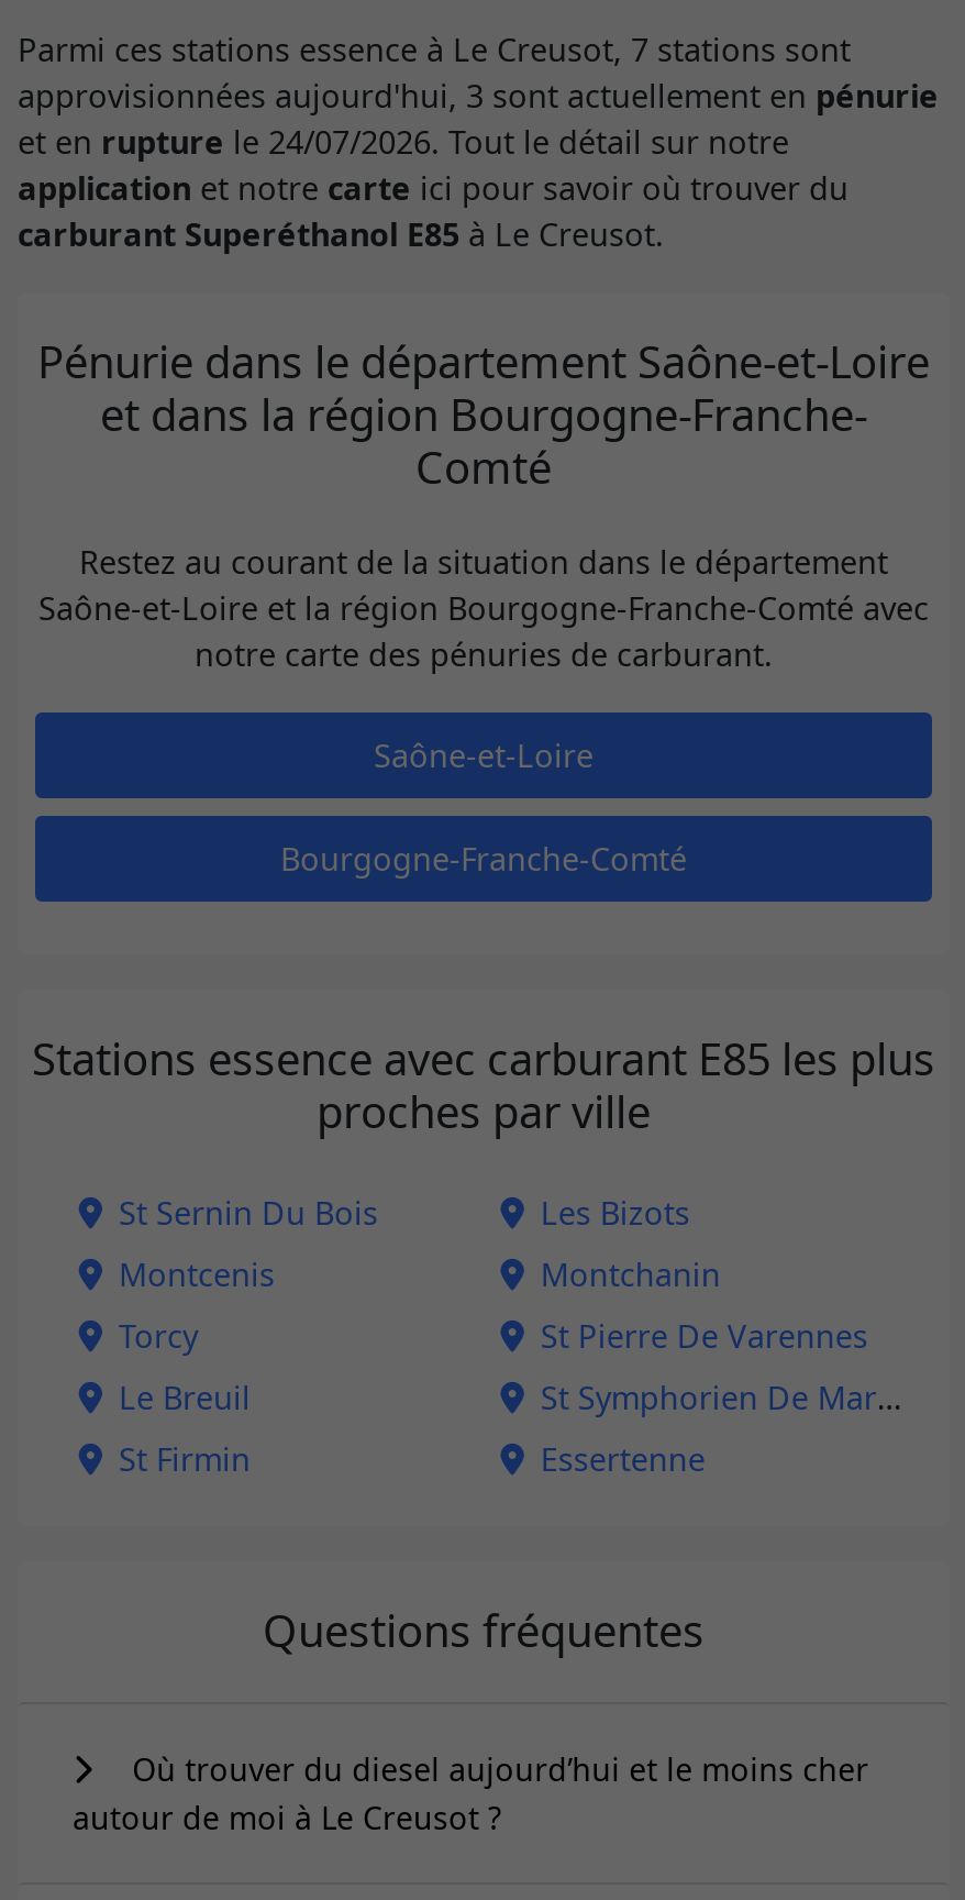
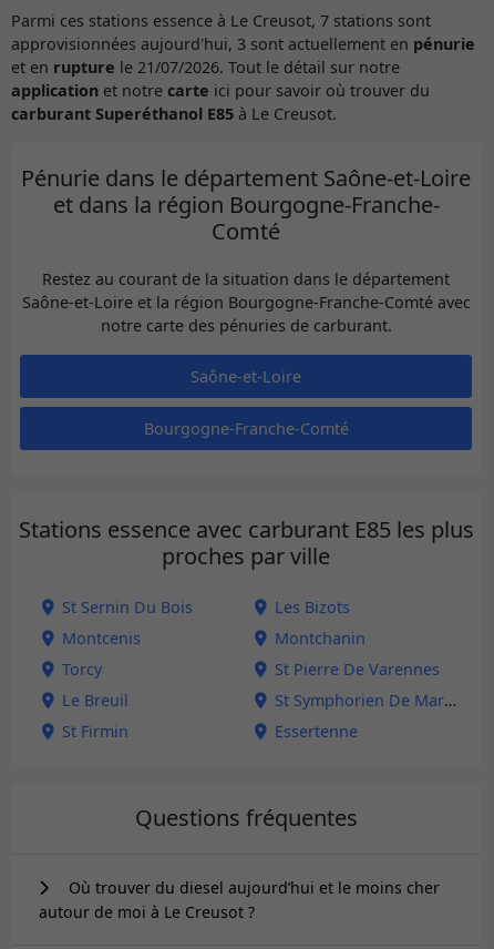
- et en rupture le 24/07/2026. Tout le détail sur notre
+ et en rupture le 21/07/2026. Tout le détail sur notre
